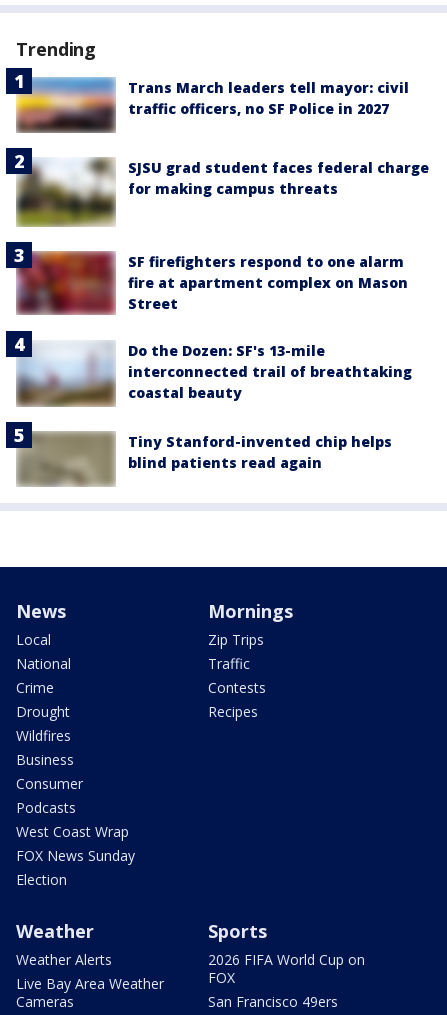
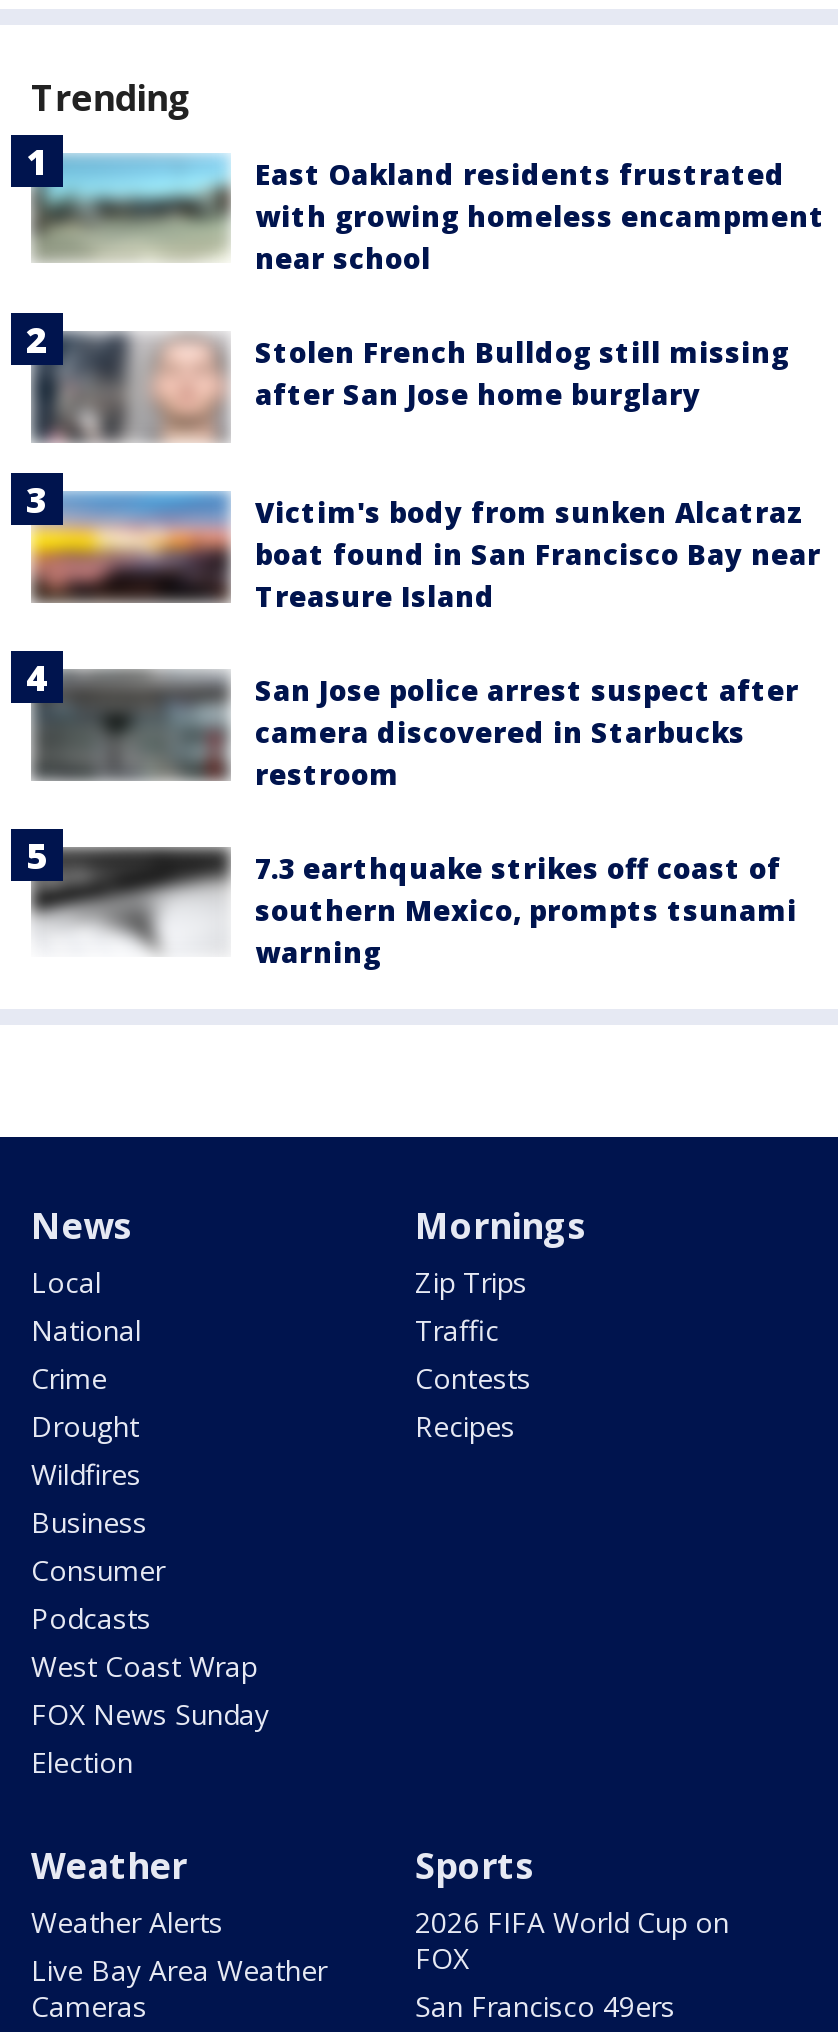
- [image]
- Trans March leaders tell mayor: civil
- traffic officers, no SF Police in 2027
+ [image]
+ East Oakland residents frustrated
+ with growing homeless encampment
+ near school

- [image]
- SJSU grad student faces federal charge
- for making campus threats
+ [image]
+ Stolen French Bulldog still missing
+ after San Jose home burglary

- [image]
- SF firefighters respond to one alarm
- fire at apartment complex on Mason
- Street
+ [image]
+ Victim's body from sunken Alcatraz
+ boat found in San Francisco Bay near
+ Treasure Island

- [image]
- Do the Dozen: SF's 13-mile
- interconnected trail of breathtaking
- coastal beauty
+ [image]
+ San Jose police arrest suspect after
+ camera discovered in Starbucks
+ restroom

- [image]
- Tiny Stanford-invented chip helps
- blind patients read again
+ [image]
+ 7.3 earthquake strikes off coast of
+ southern Mexico, prompts tsunami
+ warning
